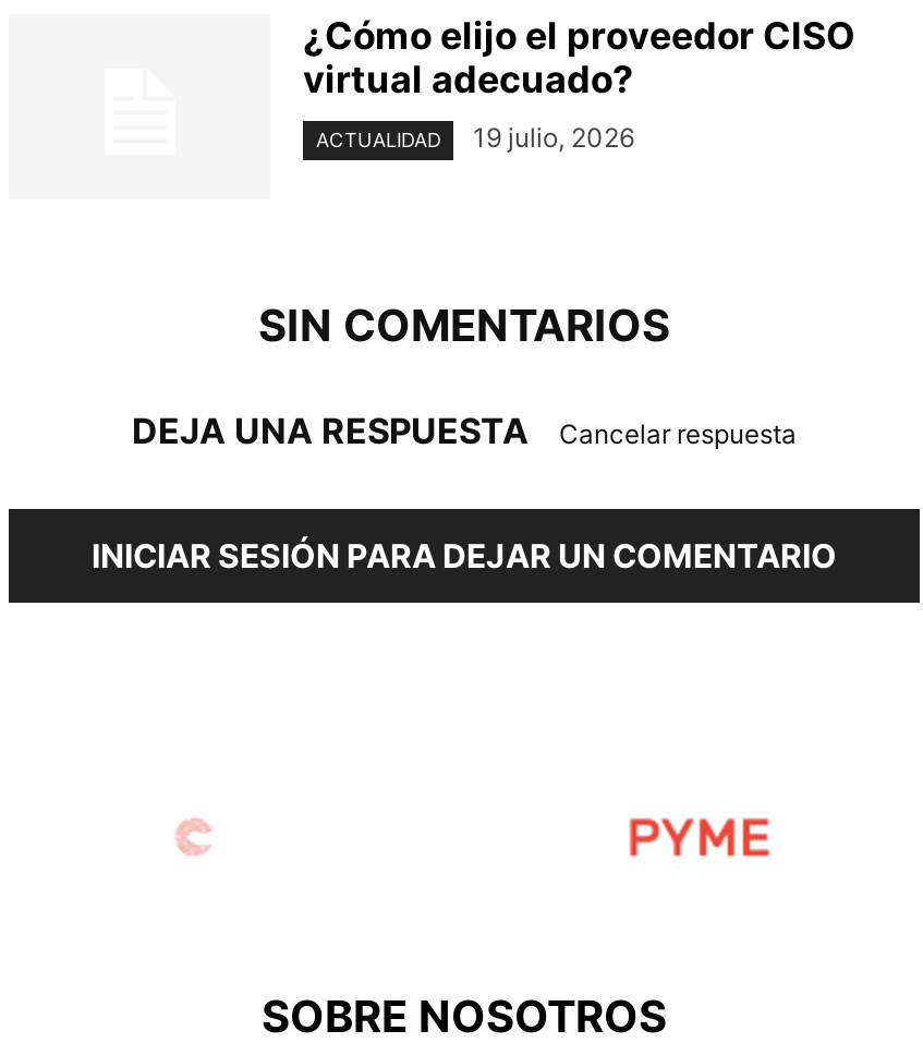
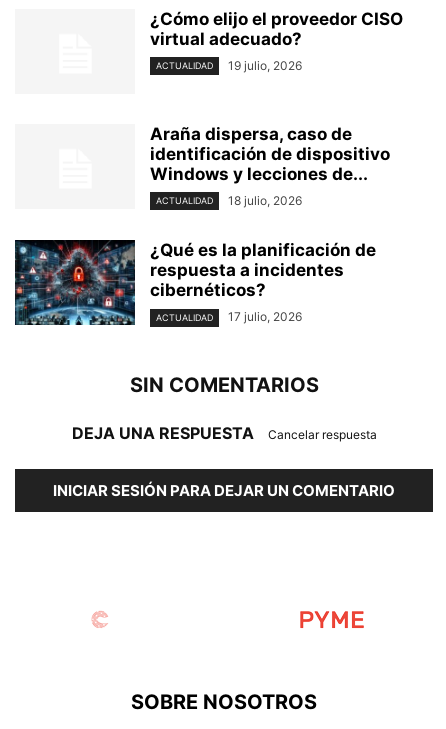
+ [image]
+ Araña dispersa, caso de
+ identificación de dispositivo
+ Windows y lecciones de...
+ ACTUALIDAD
+ 18 julio, 2026
+ ¿Qué es la planificación de
+ respuesta a incidentes
+ cibernéticos?
+ ACTUALIDAD
+ 17 julio, 2026
